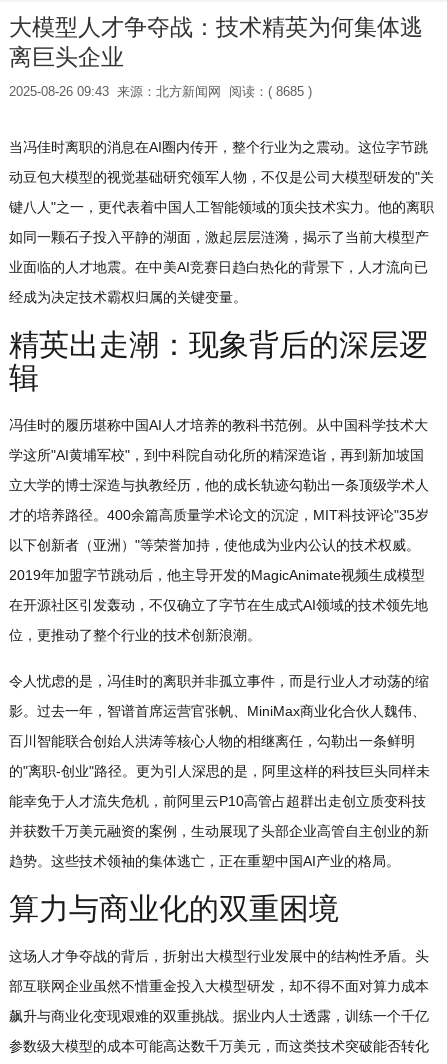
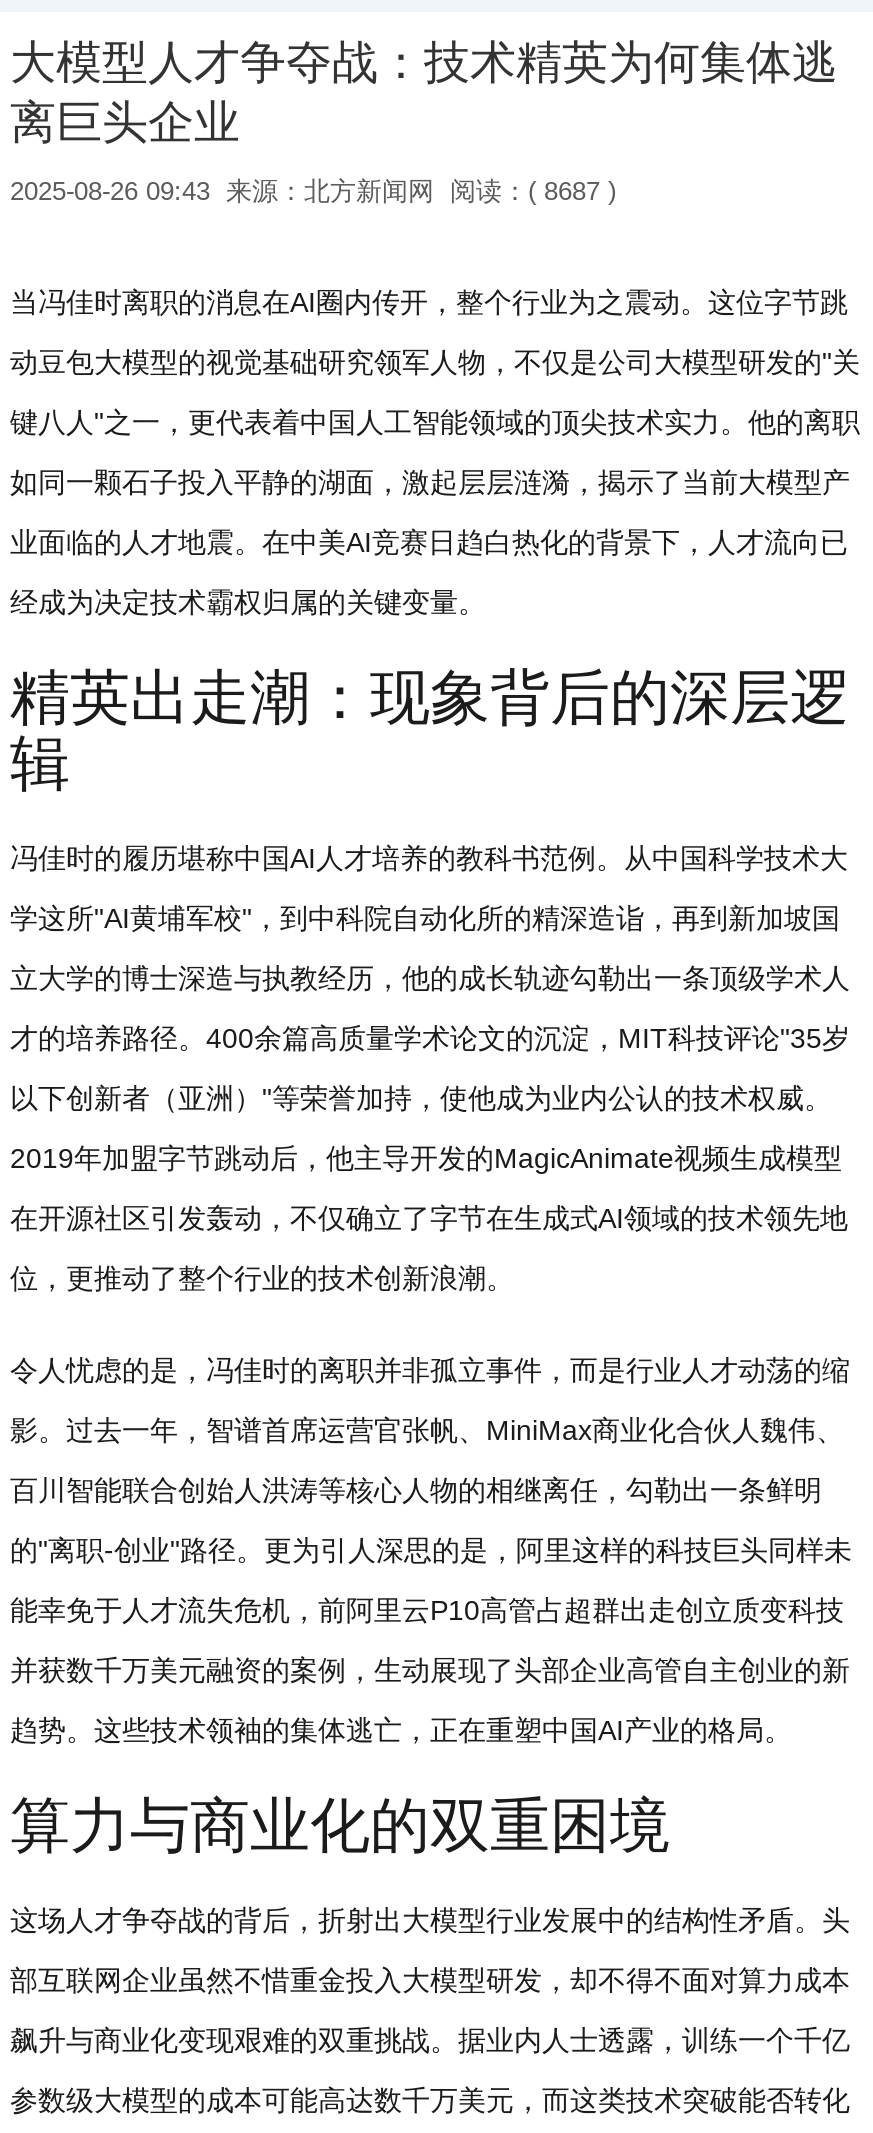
- 2025-08-26 09:43 来源：北方新闻网 阅读：(8685 )
+ 2025-08-26 09:43 来源：北方新闻网 阅读：(8687 )
